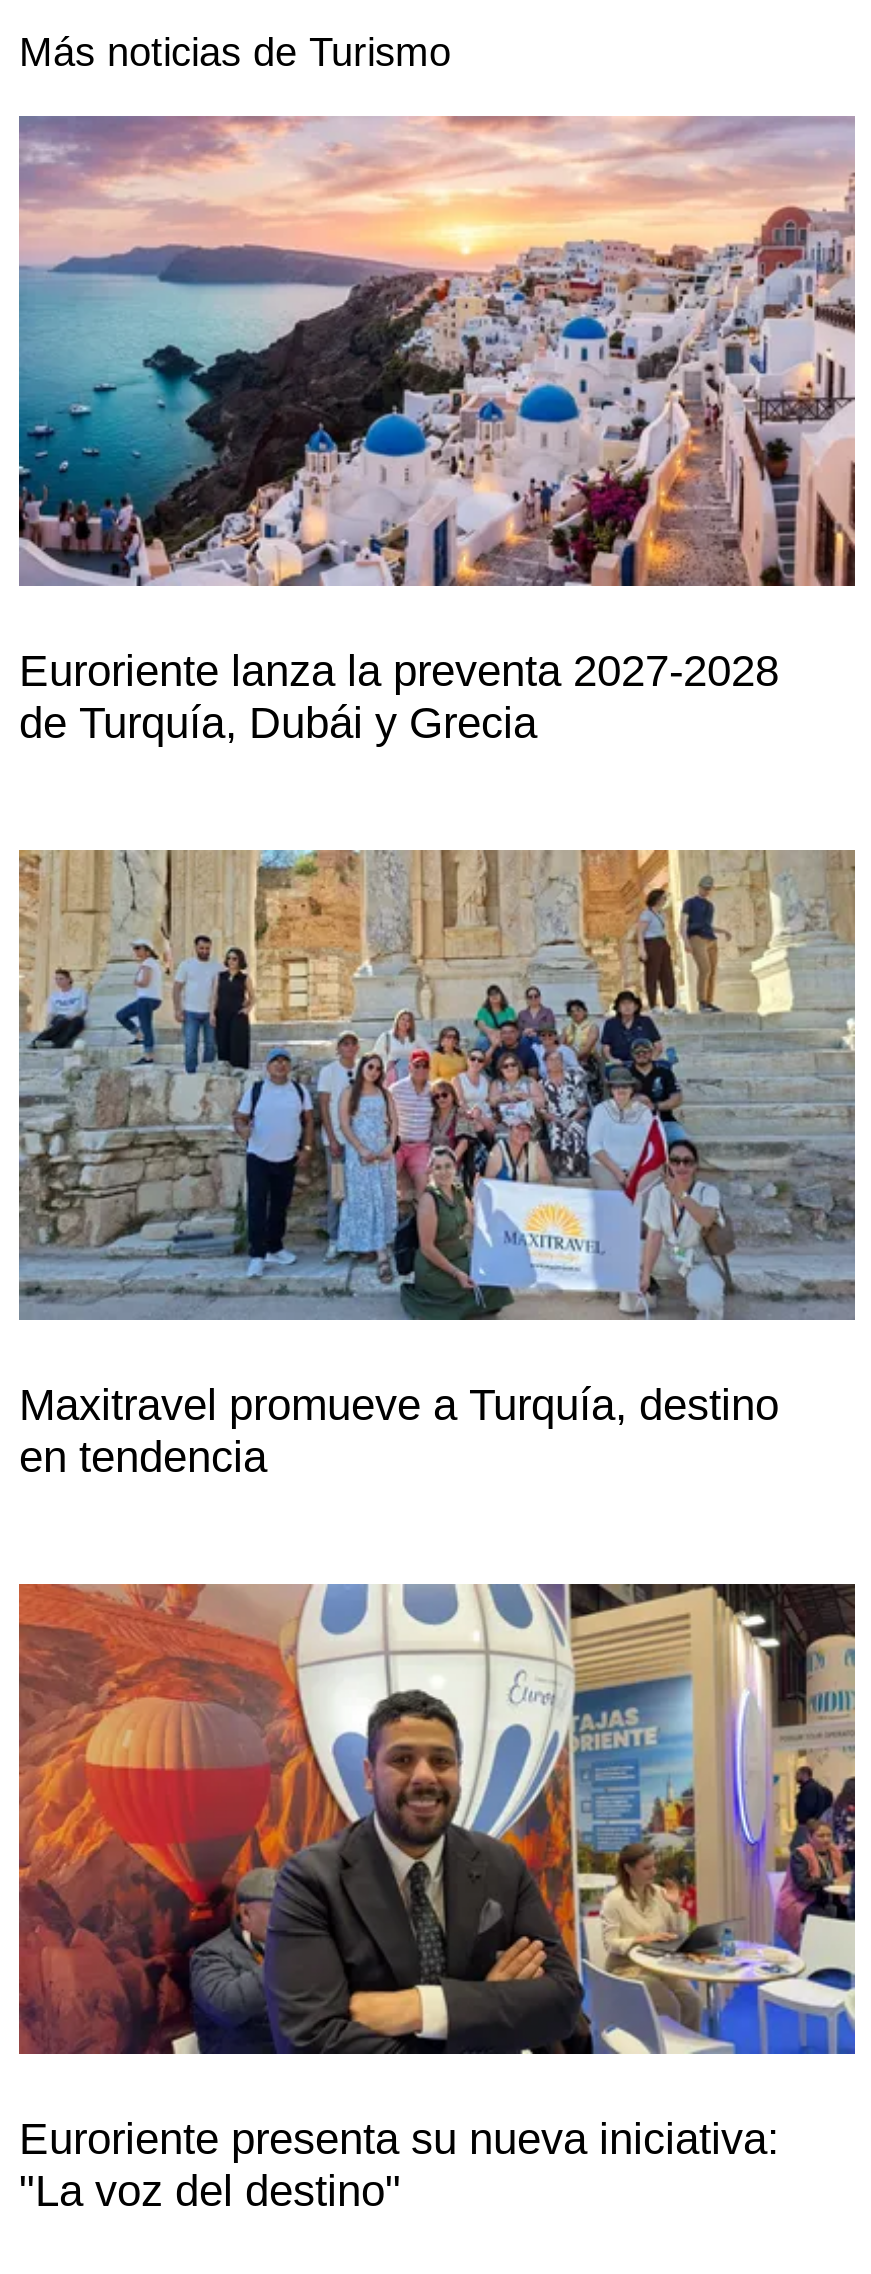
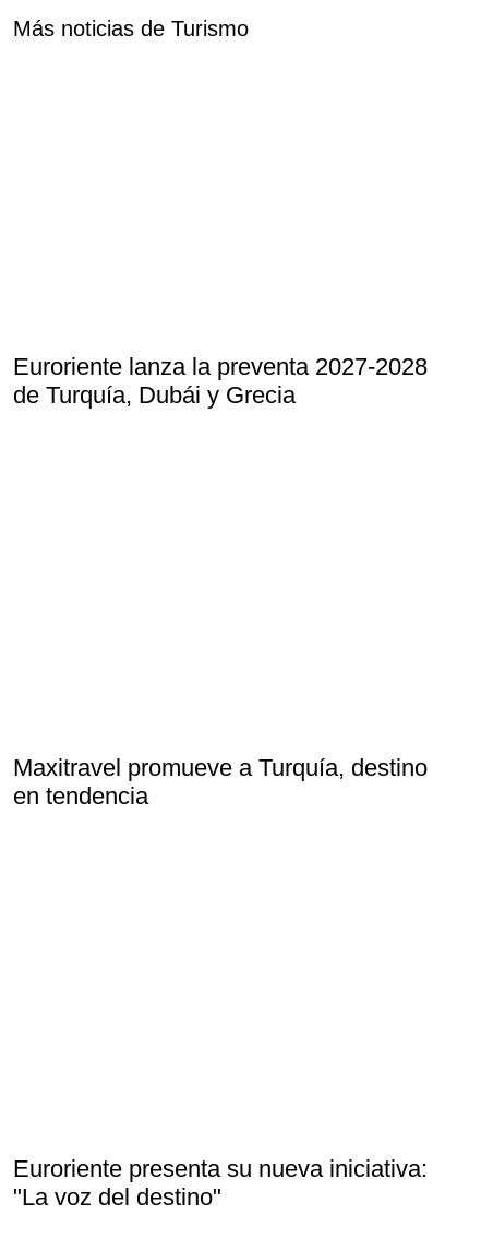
- [image]

- [image]

- [image]
